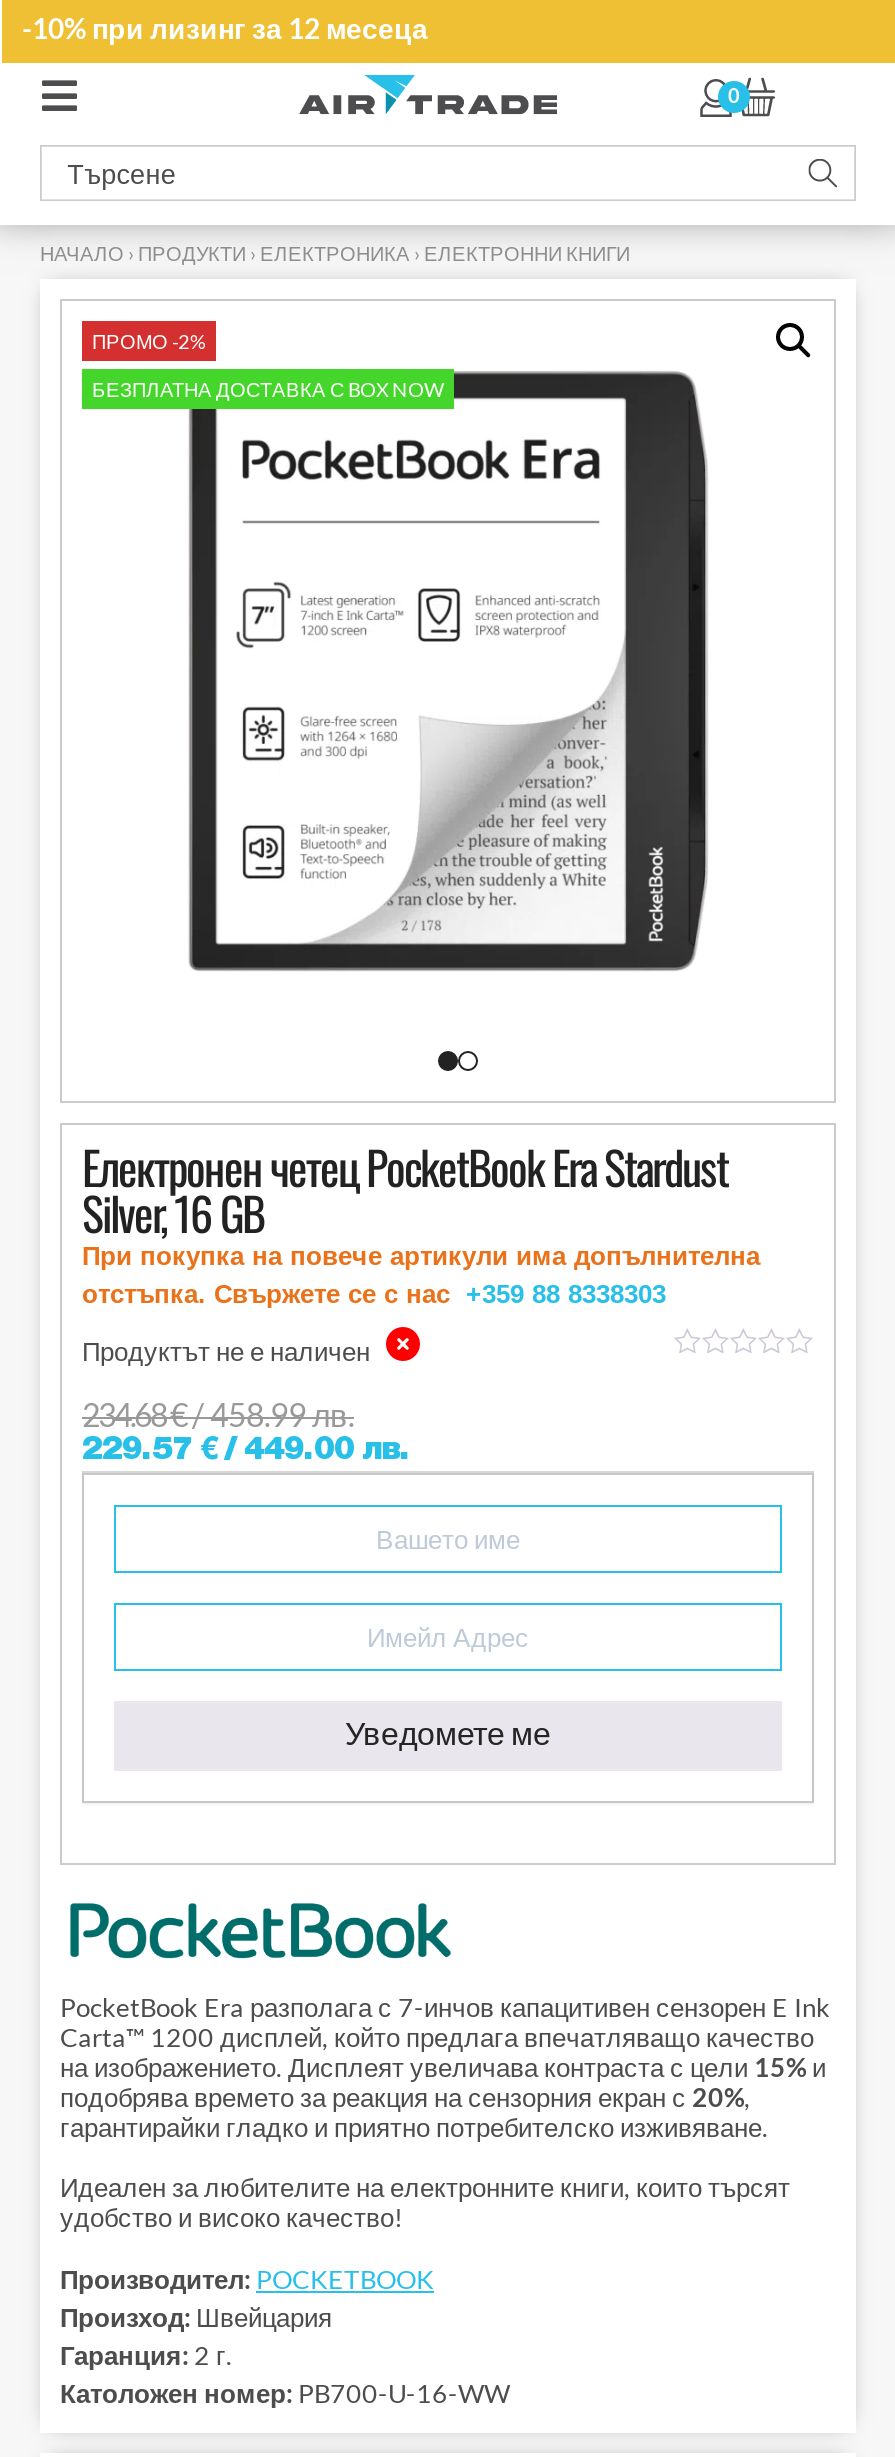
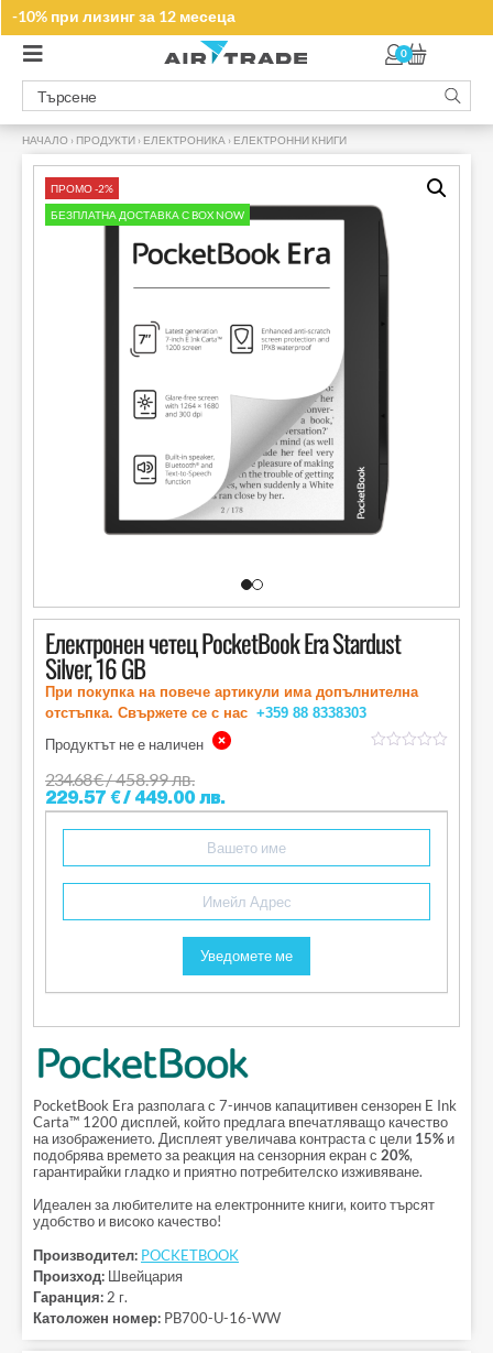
- Уведомете ме
